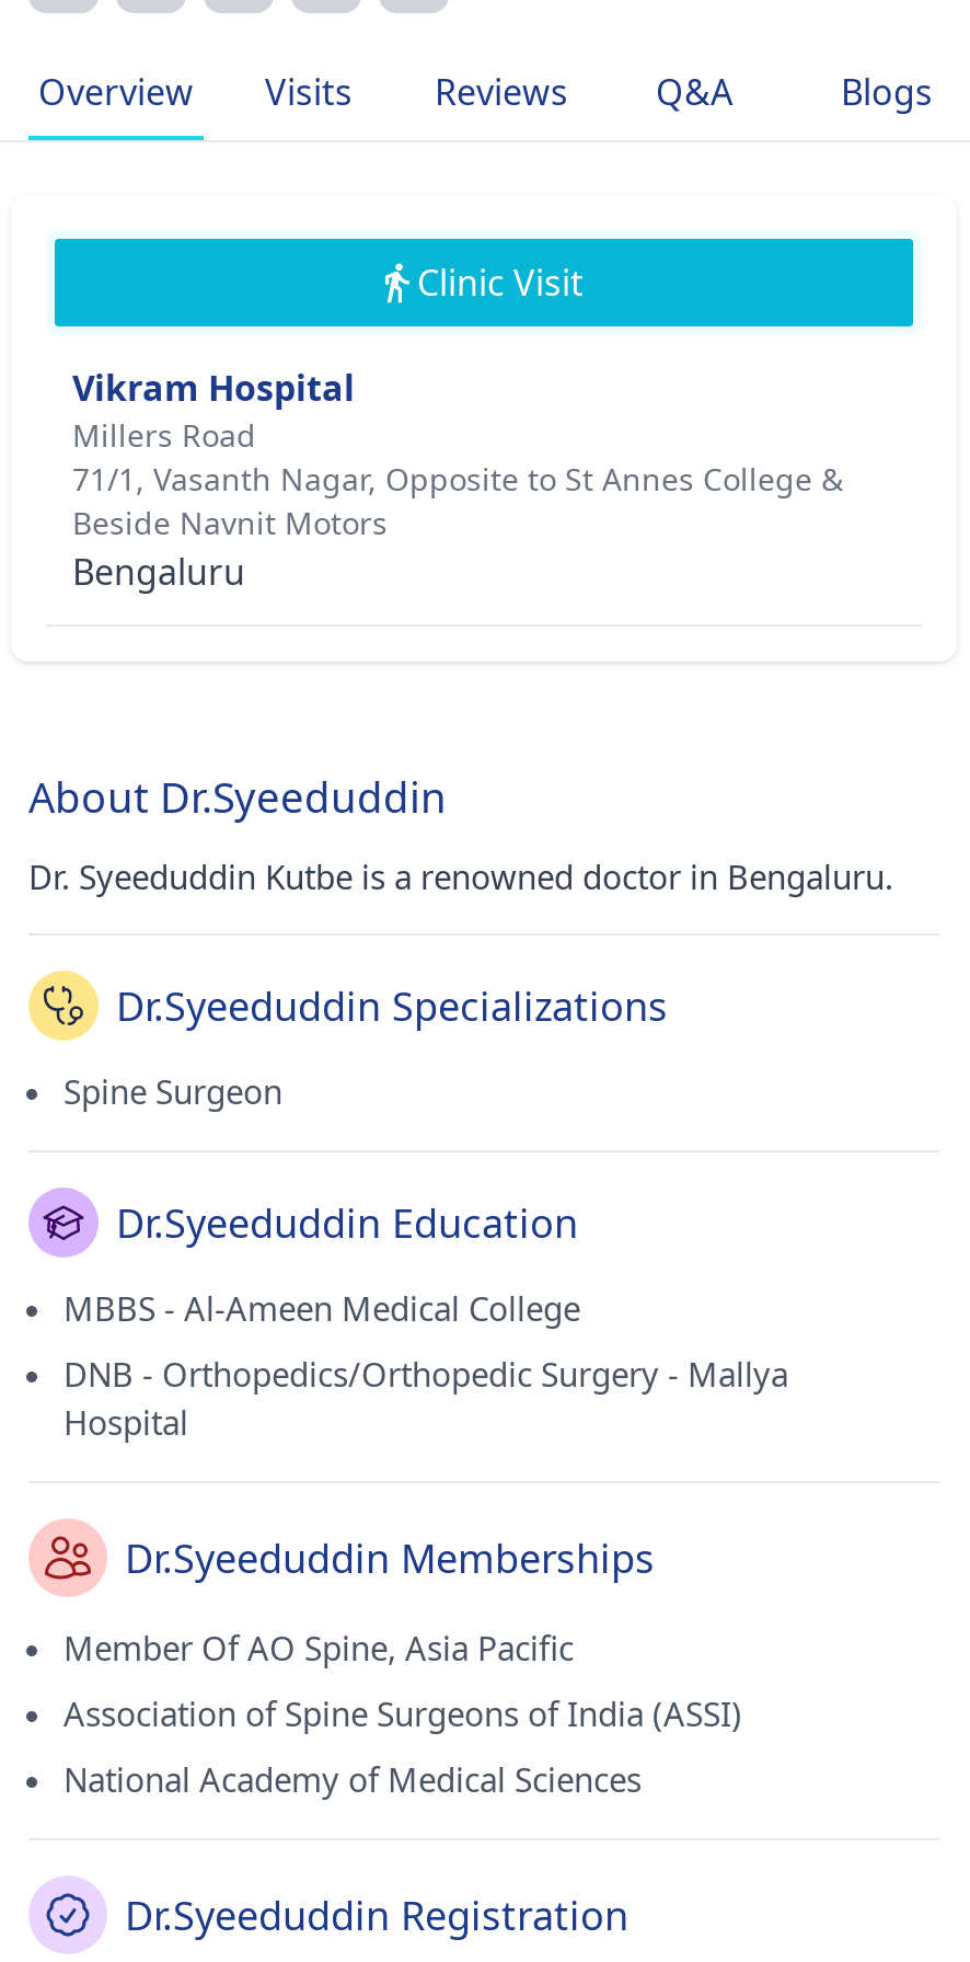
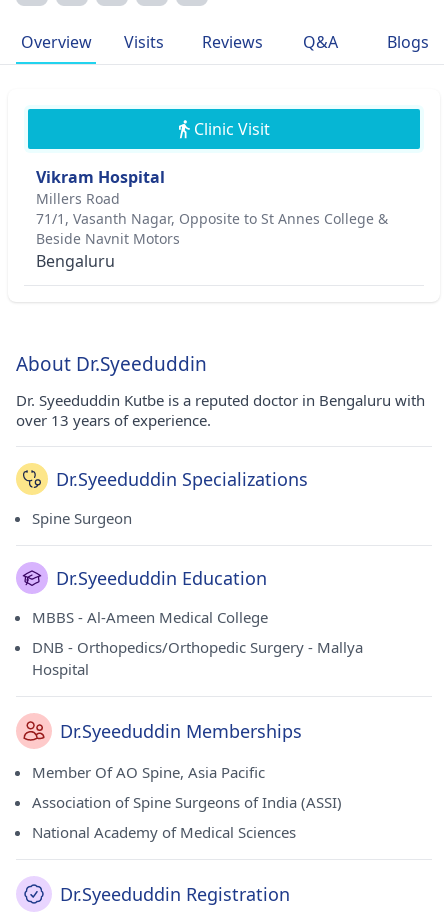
- Dr. Syeeduddin Kutbe is a renowned doctor in Bengaluru.
+ Dr. Syeeduddin Kutbe is a reputed doctor in Bengaluru with
+ over 13 years of experience.
